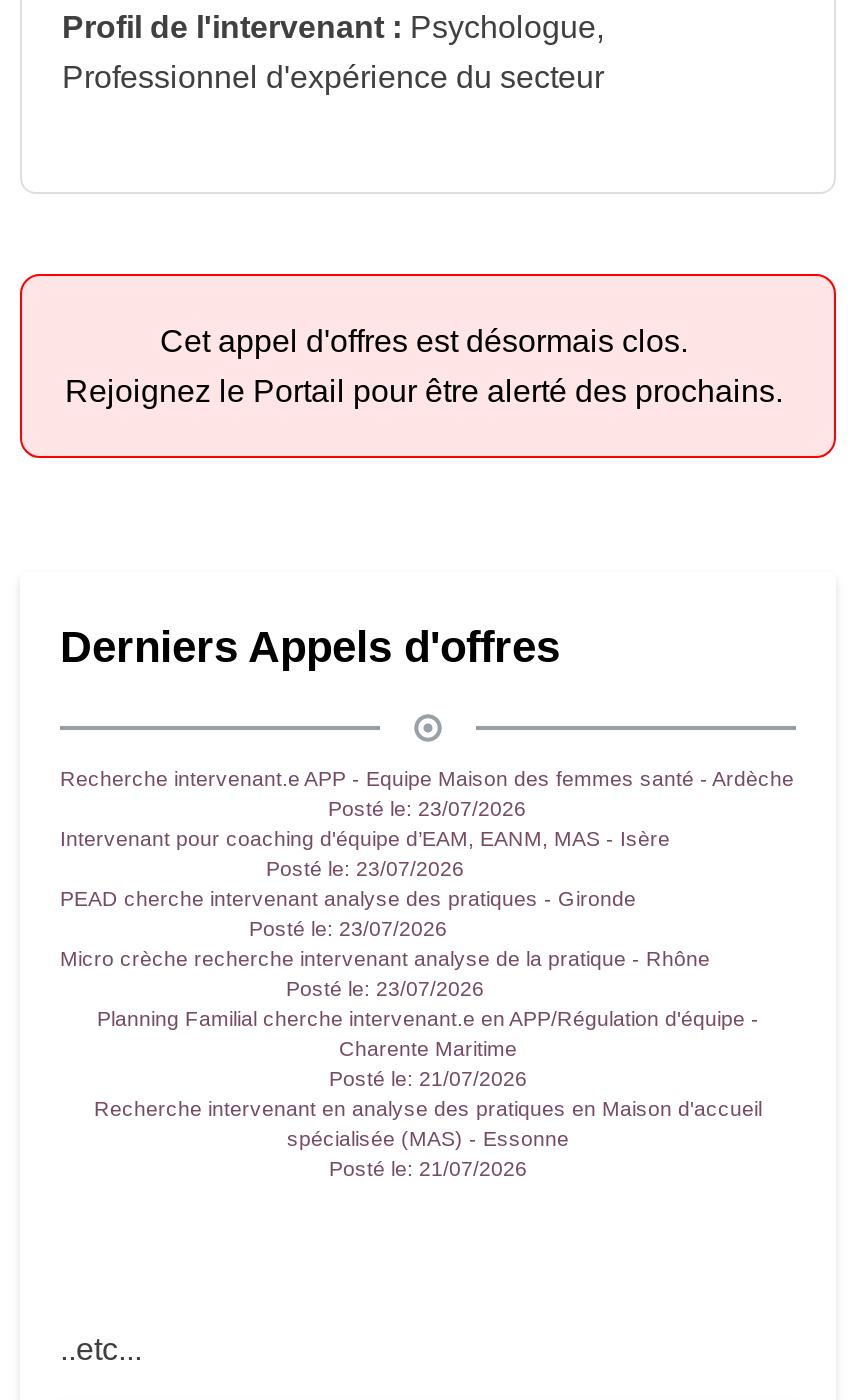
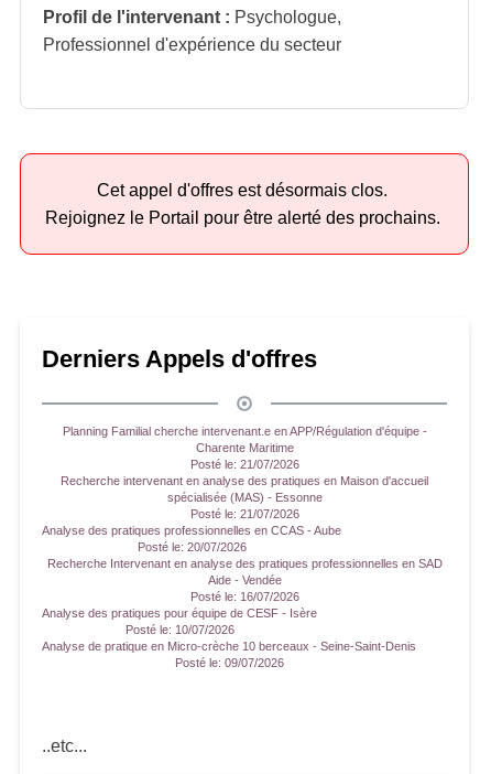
- Recherche intervenant.e APP - Equipe Maison des femmes santé - Ardèche
- Posté le: 23/07/2026
- Intervenant pour coaching d'équipe d’EAM, EANM, MAS - Isère
- Posté le: 23/07/2026
- PEAD cherche intervenant analyse des pratiques - Gironde
- Posté le: 23/07/2026
- Micro crèche recherche intervenant analyse de la pratique - Rhône
- Posté le: 23/07/2026

moved up: Planning Familial cherche intervenant.e en APP/Régulation d'équipe - | Charente Maritime | Posté le: 21/07/2026 | Recherche intervenant en analyse des pratiques en Maison d'accueil | spécialisée (MAS) - Essonne | Posté le: 21/07/2026

+ Analyse des pratiques professionnelles en CCAS - Aube
+ Posté le: 20/07/2026
+ Recherche Intervenant en analyse des pratiques professionnelles en SAD
+ Aide - Vendée
+ Posté le: 16/07/2026
+ Analyse des pratiques pour équipe de CESF - Isère
+ Posté le: 10/07/2026
+ Analyse de pratique en Micro-crèche 10 berceaux - Seine-Saint-Denis
+ Posté le: 09/07/2026
